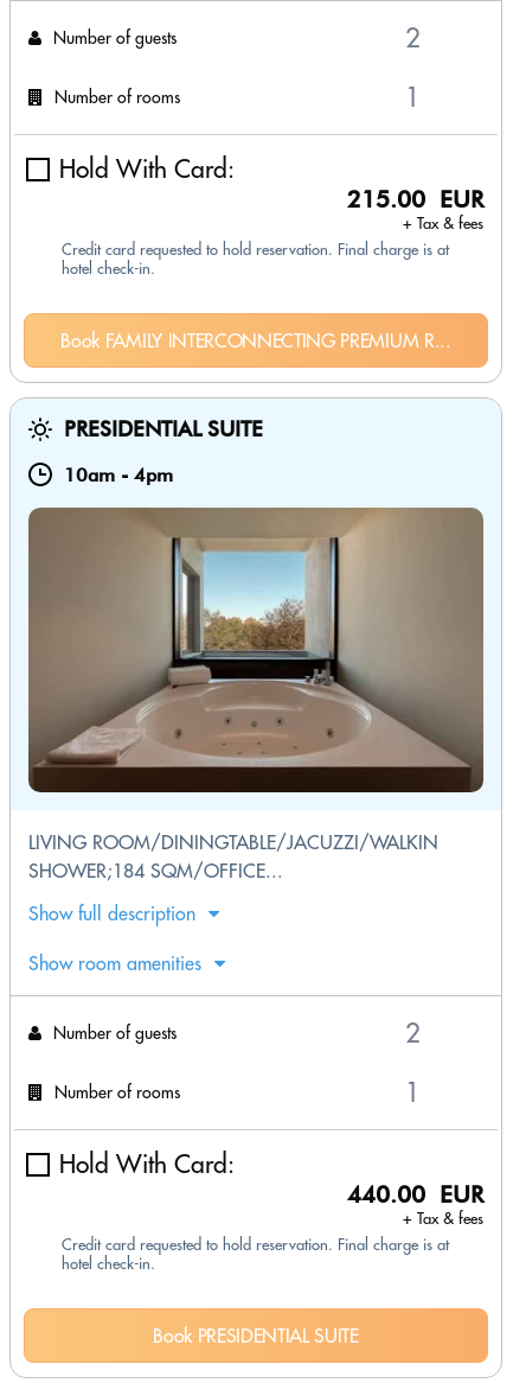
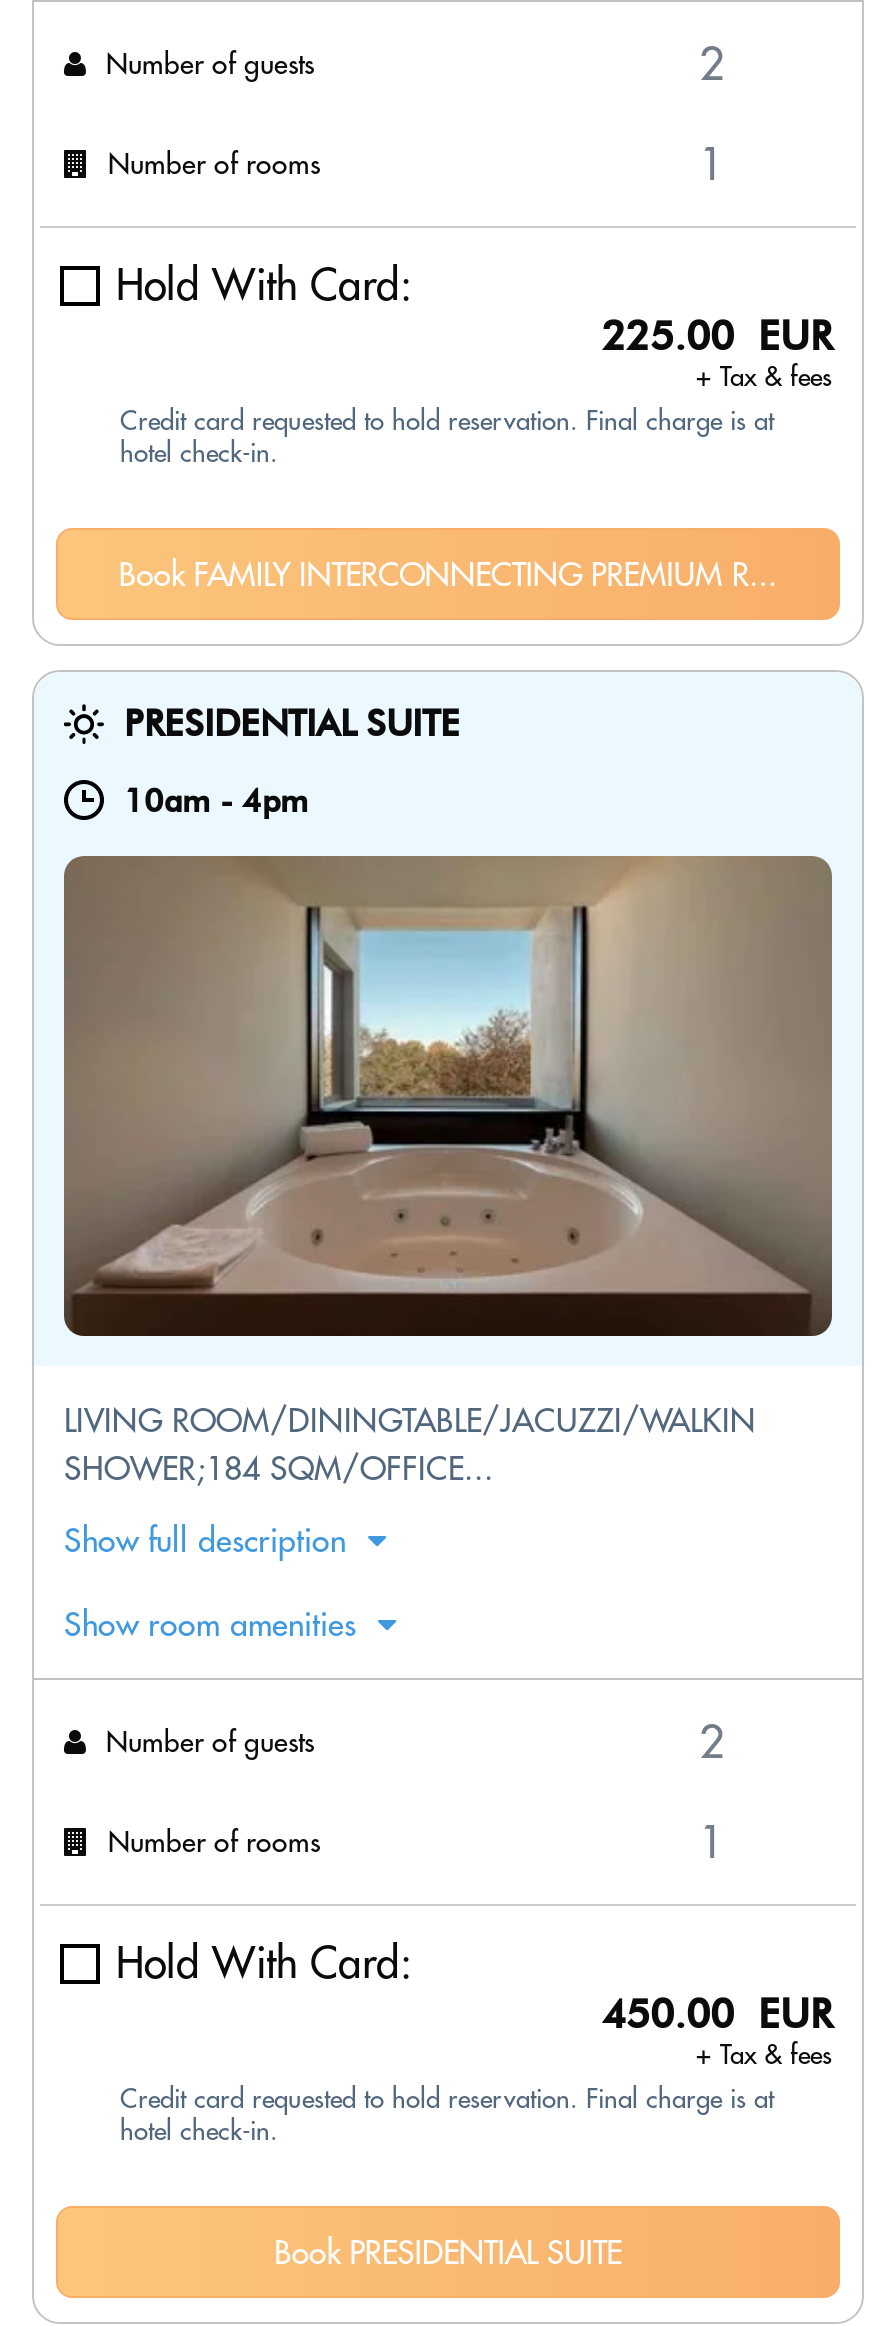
- 215.00 EUR
+ 225.00 EUR

- 440.00 EUR
+ 450.00 EUR
